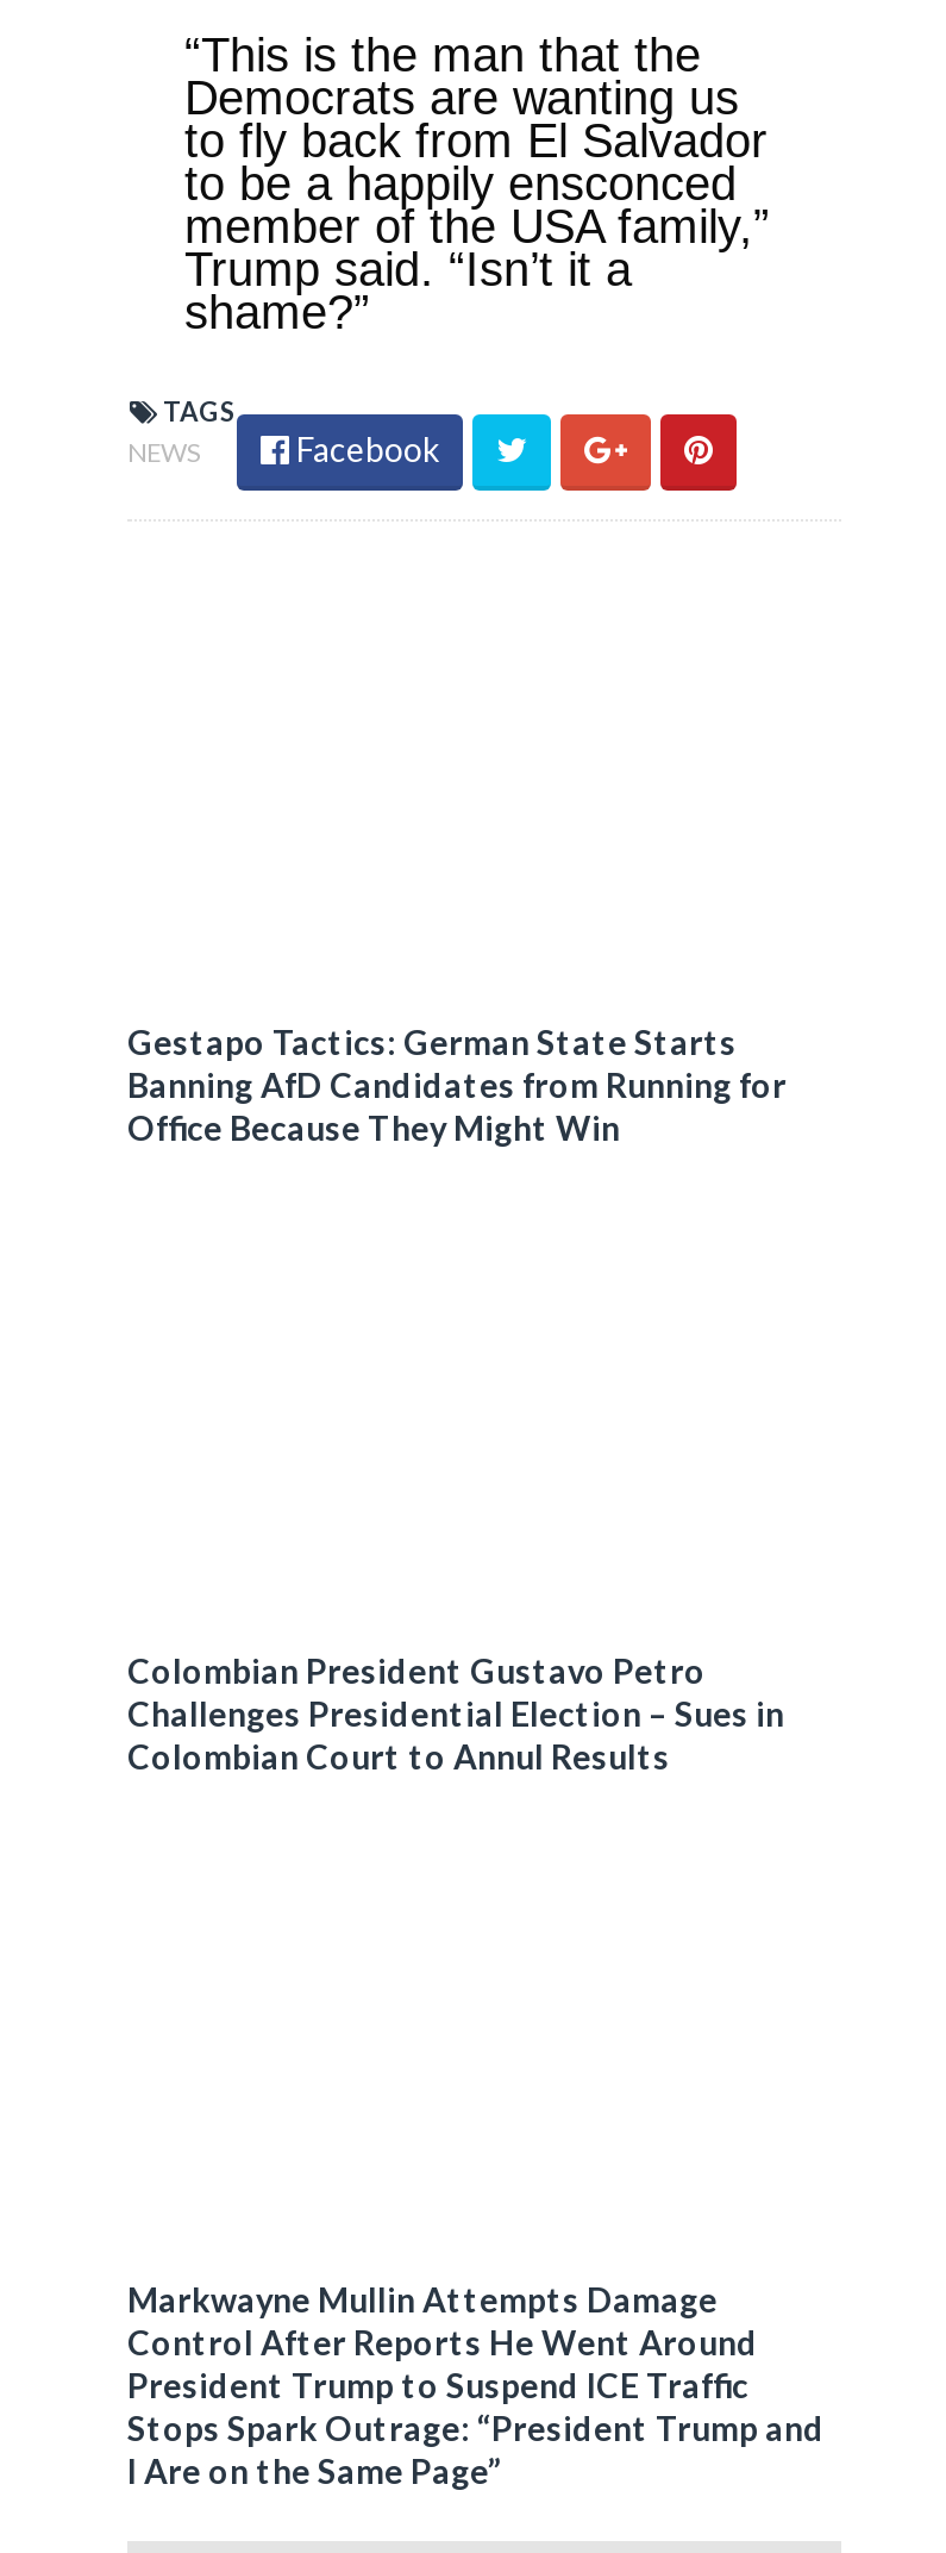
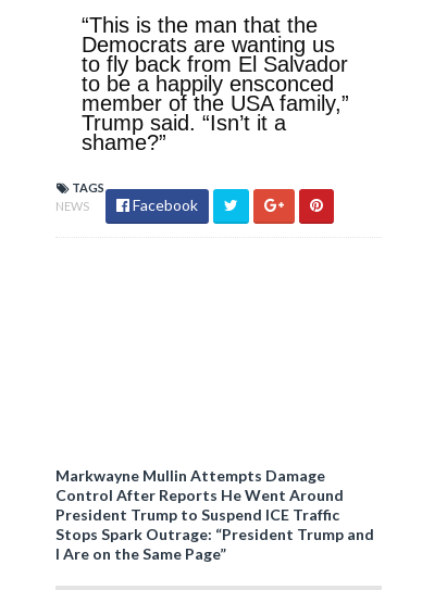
- Gestapo Tactics: German State Starts
- Banning AfD Candidates from Running for
- Office Because They Might Win

- Colombian President Gustavo Petro
- Challenges Presidential Election – Sues in
- Colombian Court to Annul Results
